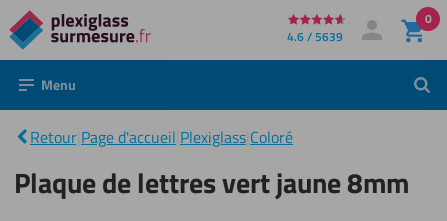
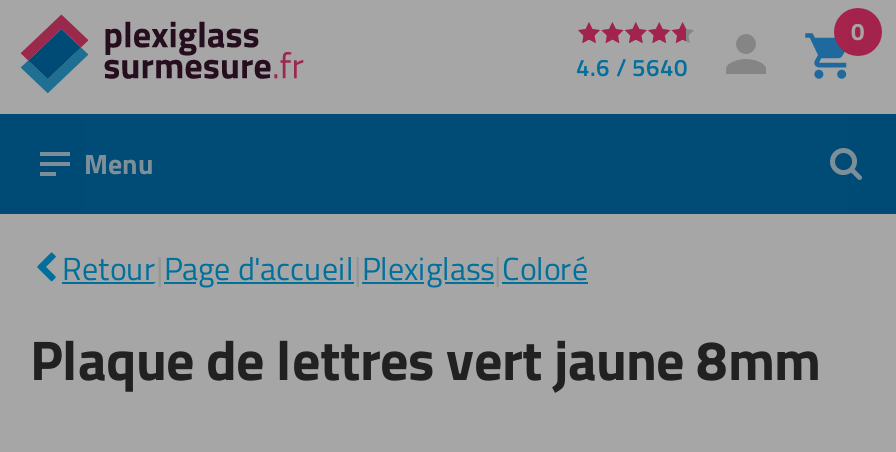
- 4.6 / 5639
+ 4.6 / 5640
